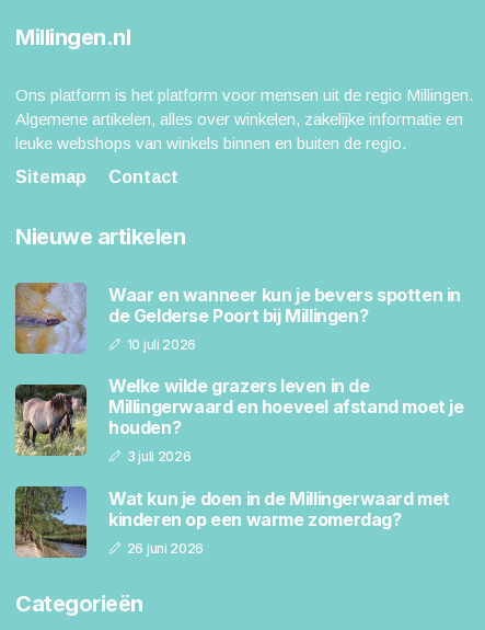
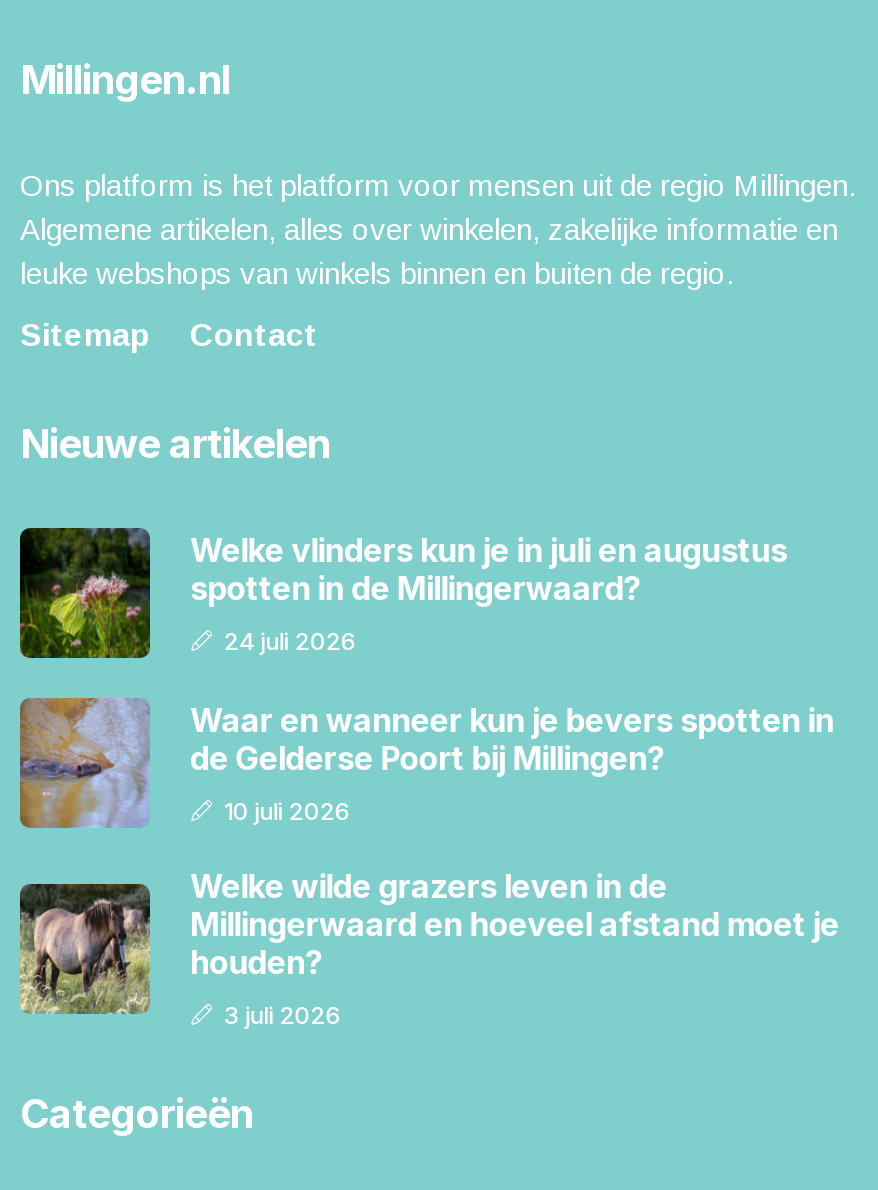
+ [image]
+ Welke vlinders kun je in juli en augustus
+ spotten in de Millingerwaard?
+ 24 juli 2026

moved down: [image] | Waar en wanneer kun je bevers spotten in | de Gelderse Poort bij Millingen? | 10 juli 2026 | Welke wilde grazers leven in de | Millingerwaard en hoeveel afstand moet je | houden? | 3 juli 2026

- [image]
- Wat kun je doen in de Millingerwaard met
- kinderen op een warme zomerdag?
- 26 juni 2026
